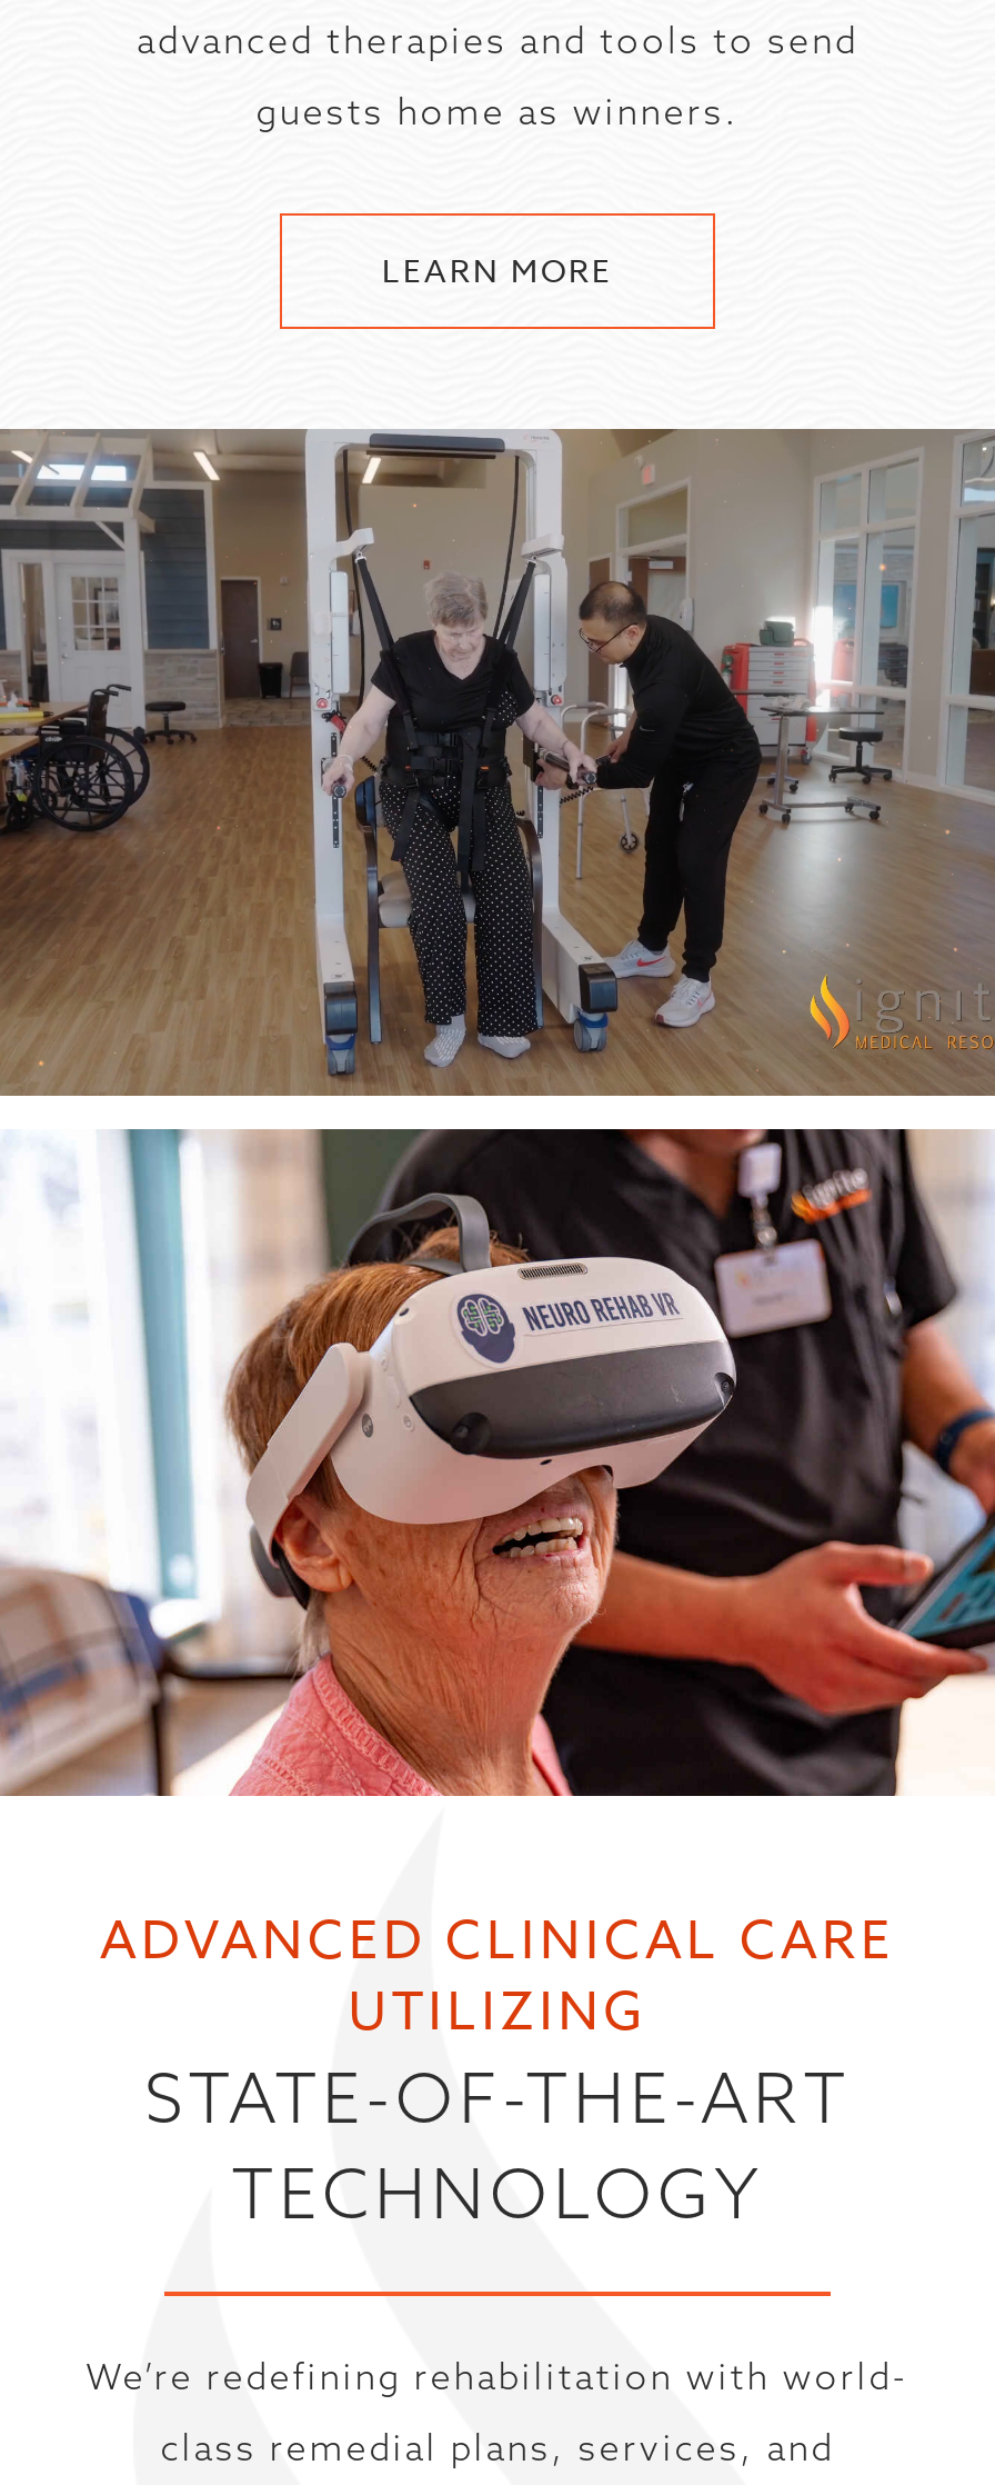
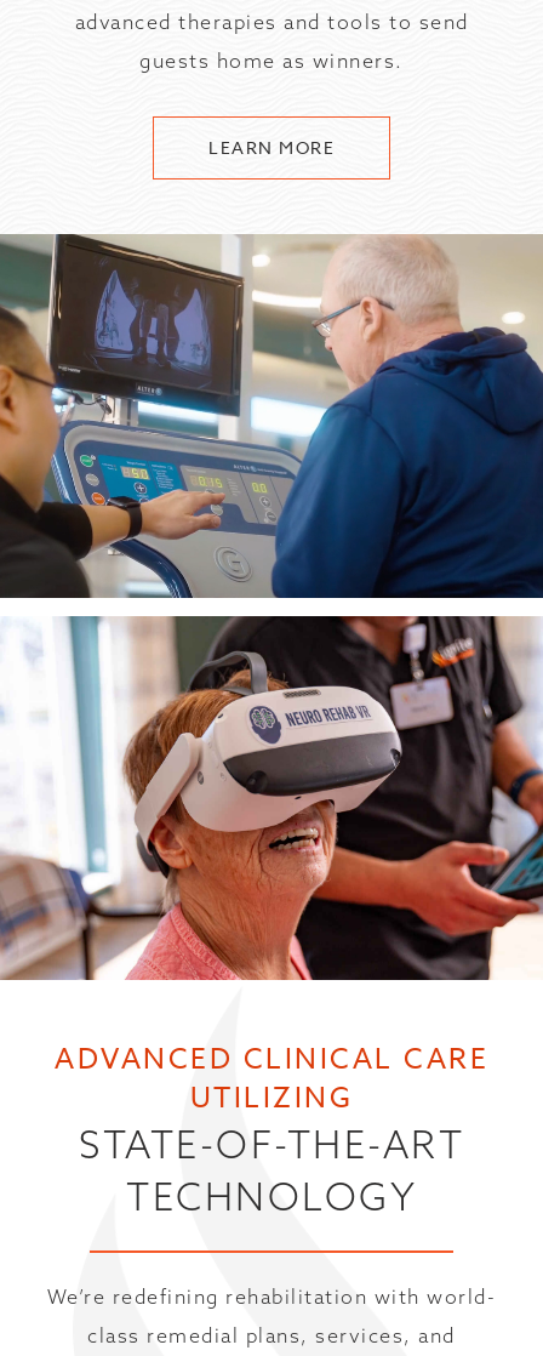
- [image]
+ [image]
